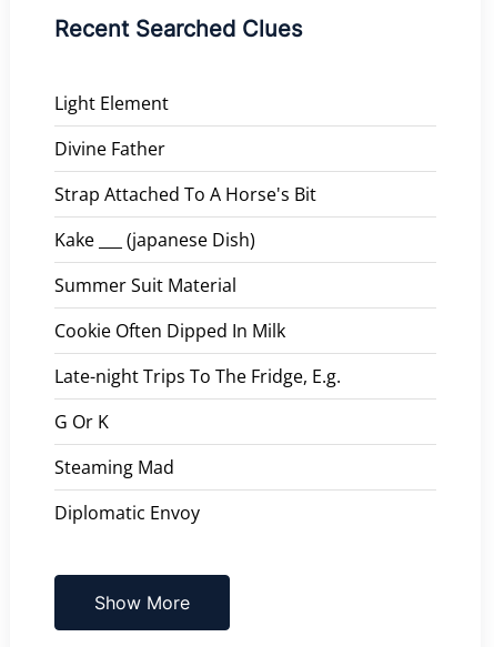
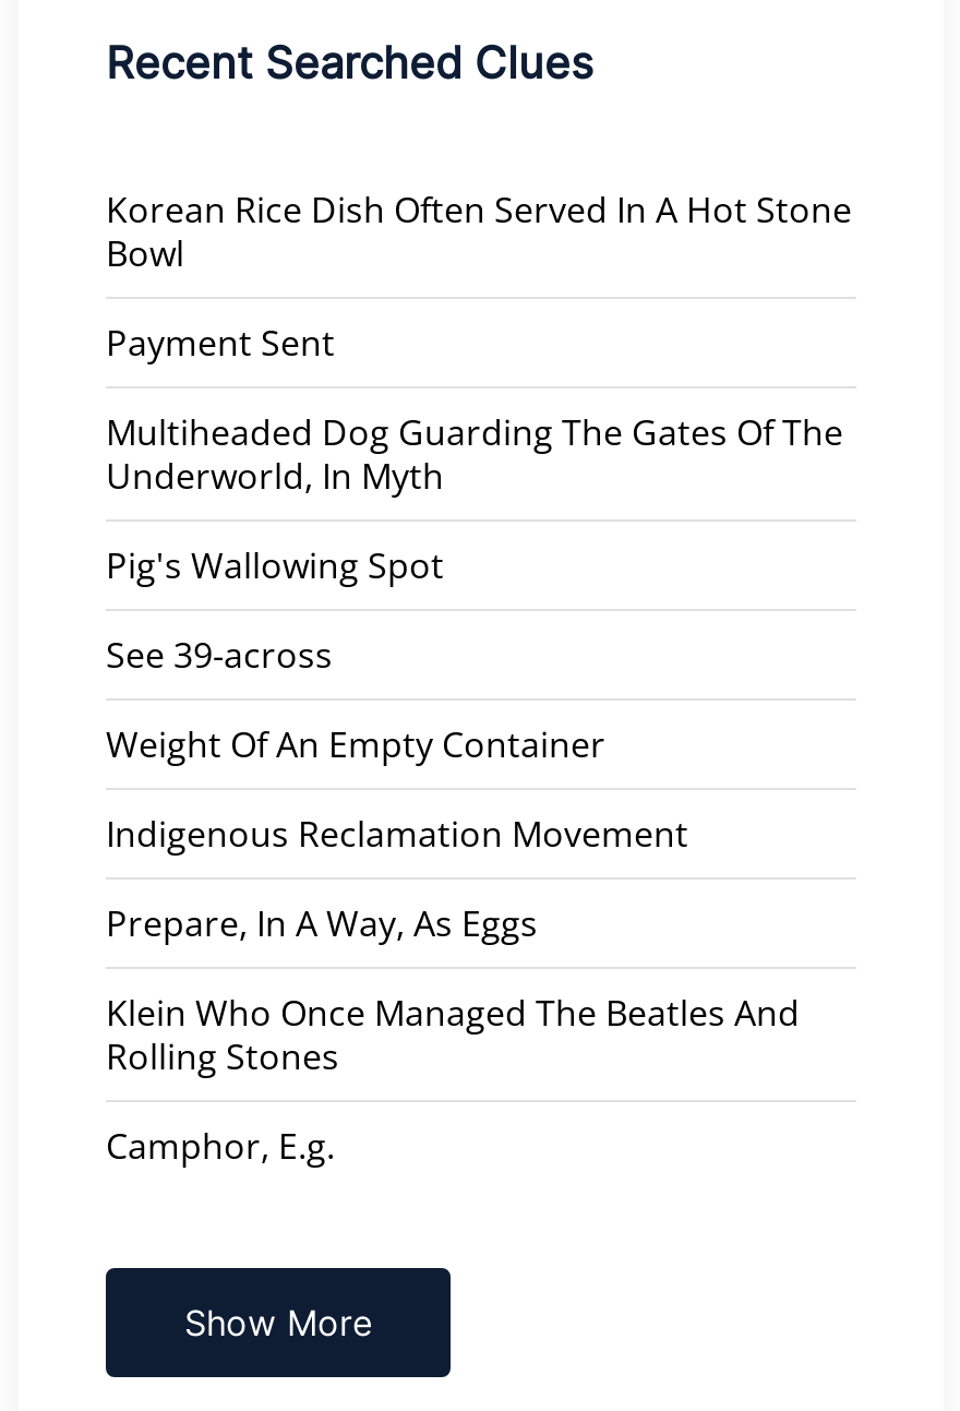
- Light Element
+ Korean Rice Dish Often Served In A Hot Stone
+ Bowl

- Divine Father
+ Payment Sent

- Strap Attached To A Horse's Bit
+ Multiheaded Dog Guarding The Gates Of The
+ Underworld, In Myth

- Kake ___ (japanese Dish)
+ Pig's Wallowing Spot

- Summer Suit Material
+ See 39-across

- Cookie Often Dipped In Milk
+ Weight Of An Empty Container

- Late-night Trips To The Fridge, E.g.
+ Indigenous Reclamation Movement

- G Or K
+ Prepare, In A Way, As Eggs

- Steaming Mad
+ Klein Who Once Managed The Beatles And
+ Rolling Stones

- Diplomatic Envoy
+ Camphor, E.g.
